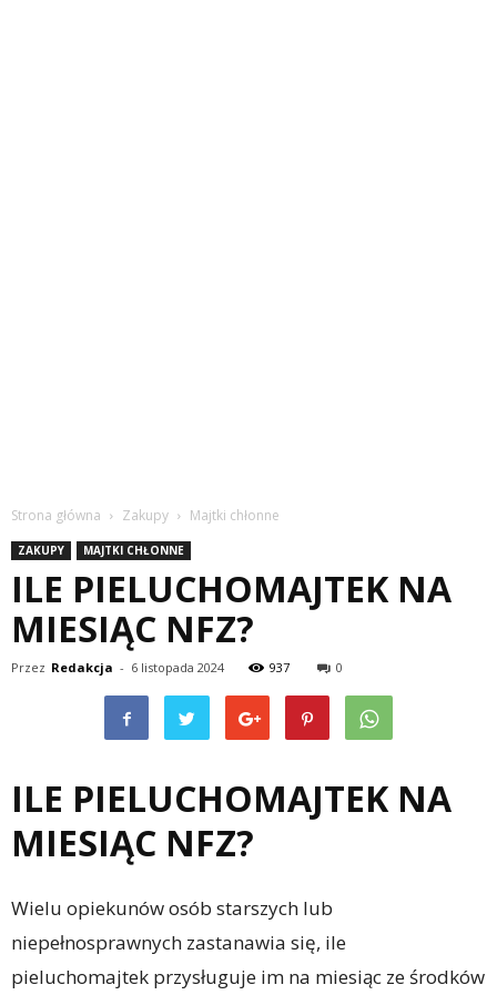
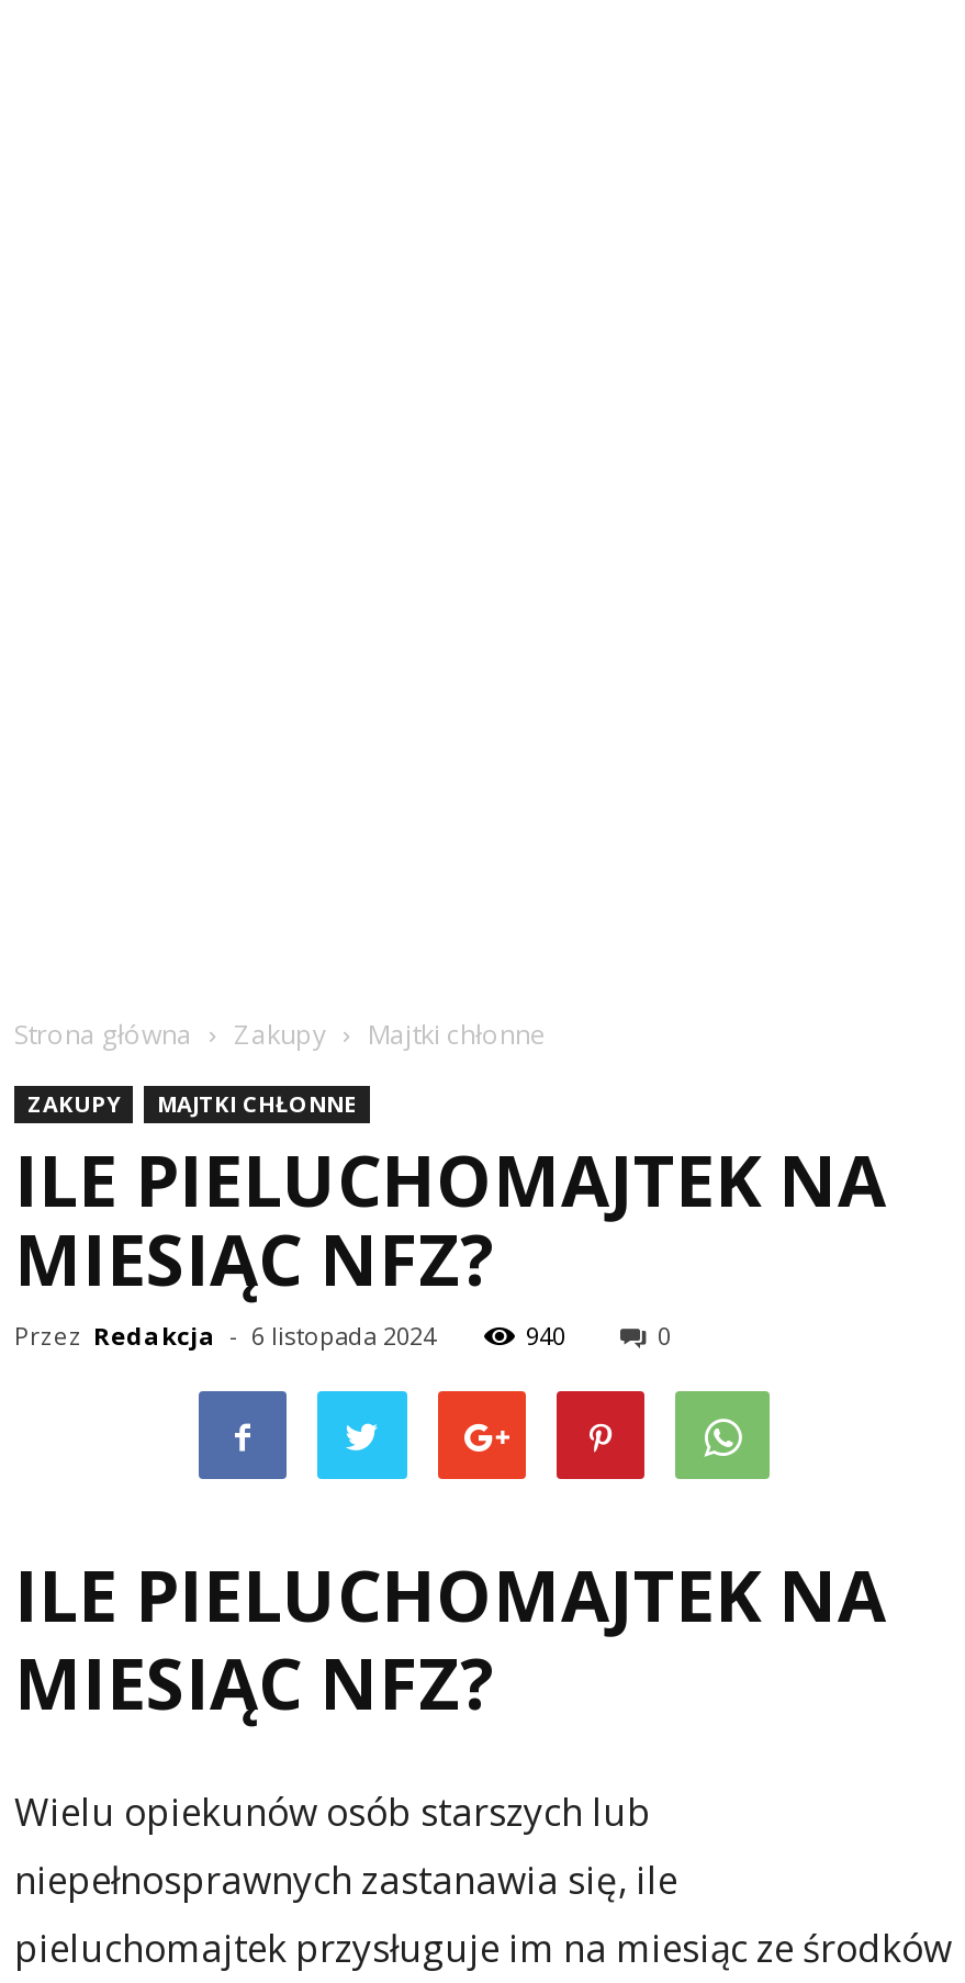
- 937
+ 940
